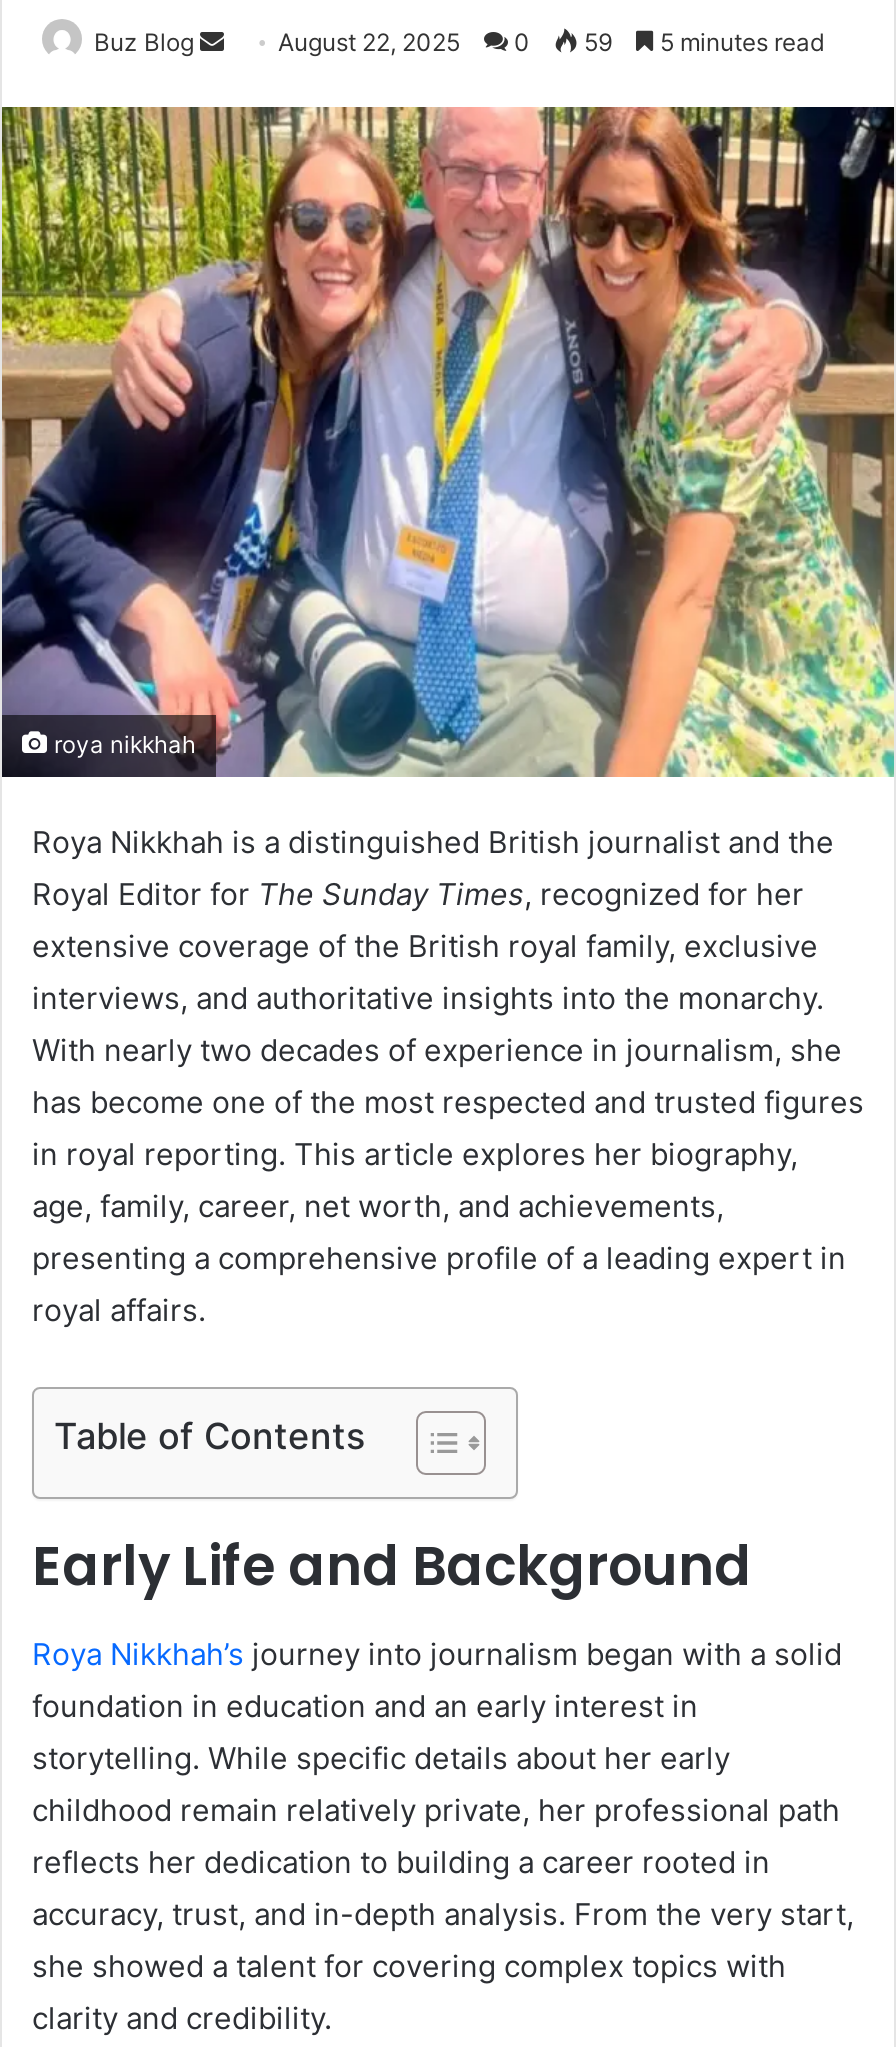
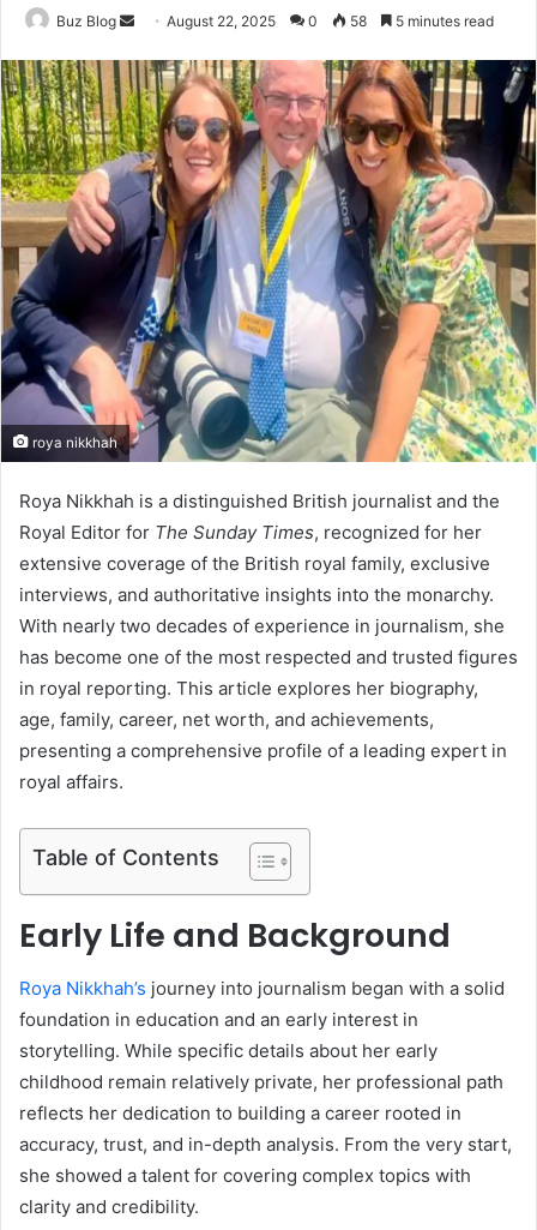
- 59
+ 58
